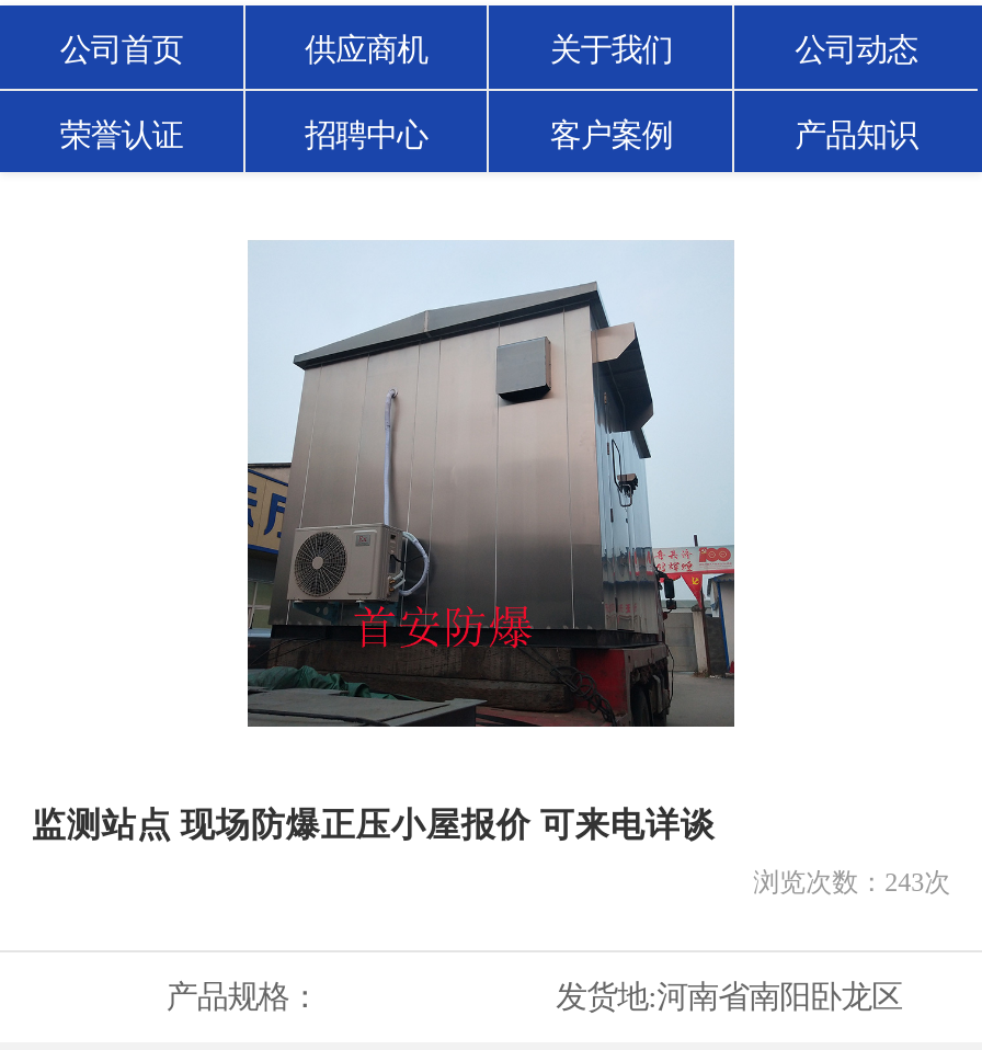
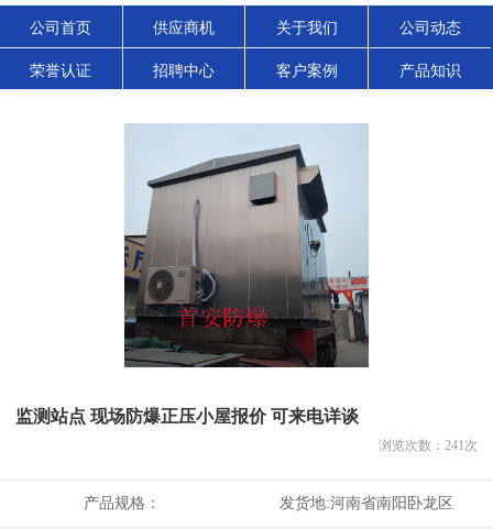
- 浏览次数：243次
+ 浏览次数：241次
